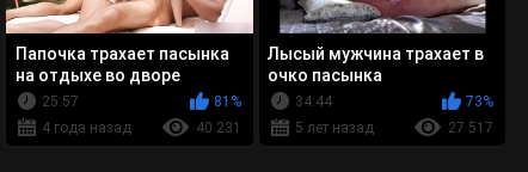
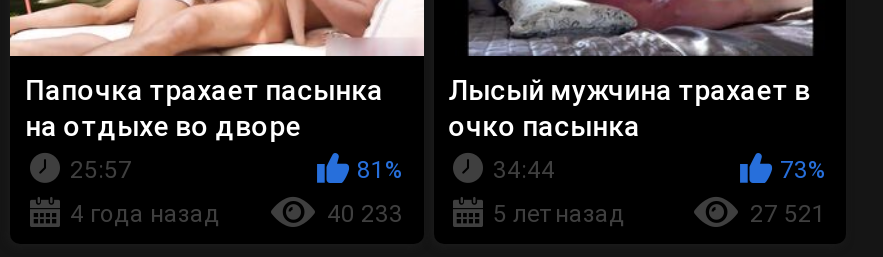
- 40 231
+ 40 233

- 27 517
+ 27 521
